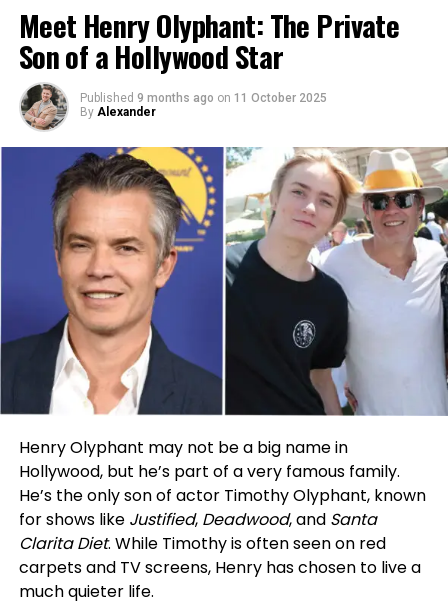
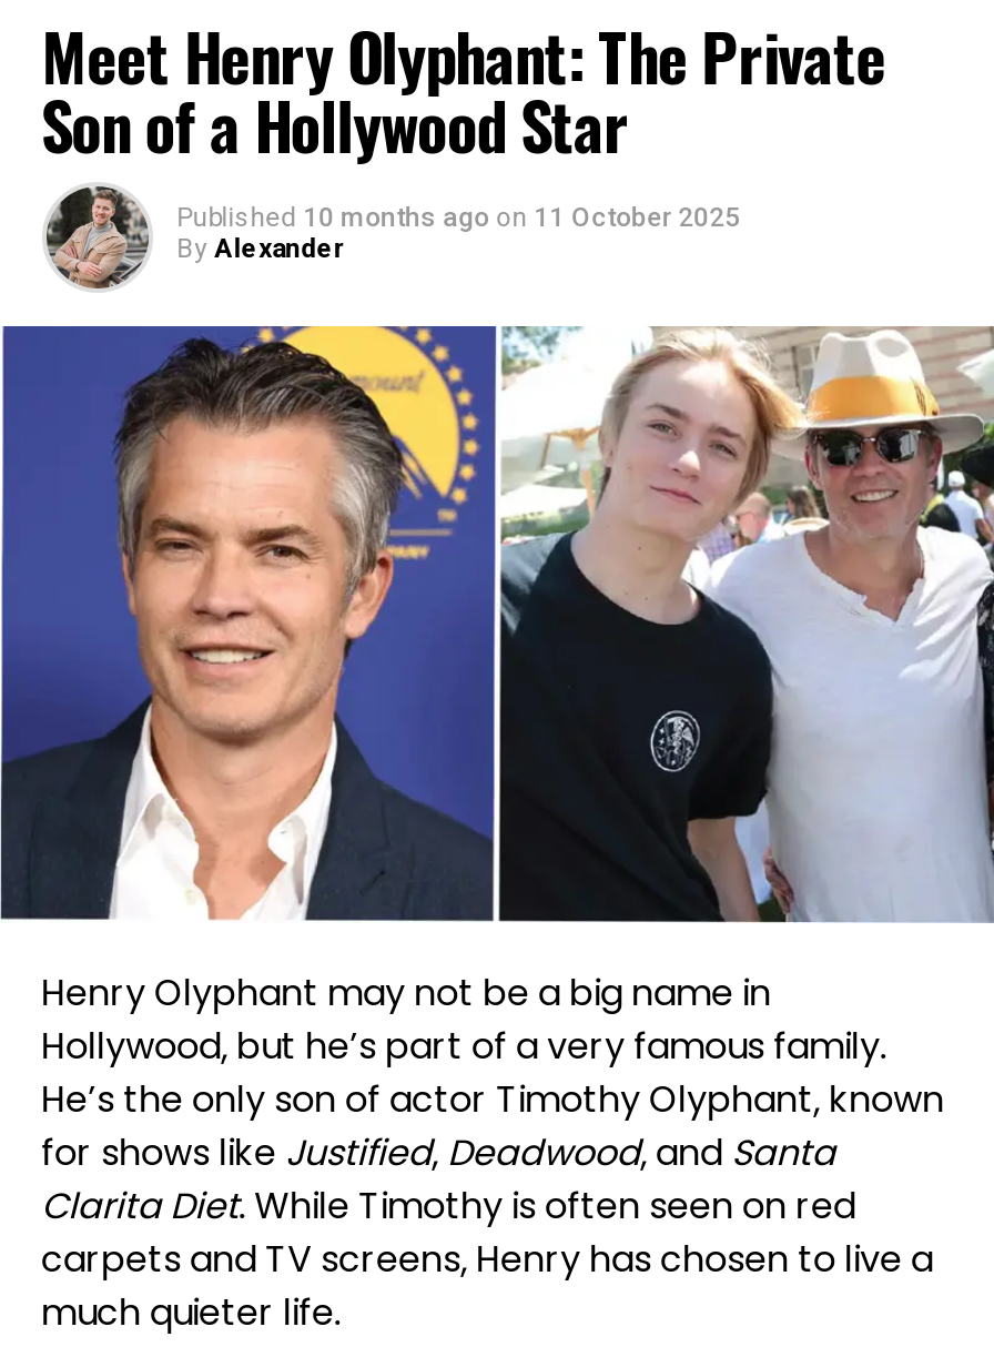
- Published 9 months ago on 11 October 2025
+ Published 10 months ago on 11 October 2025
